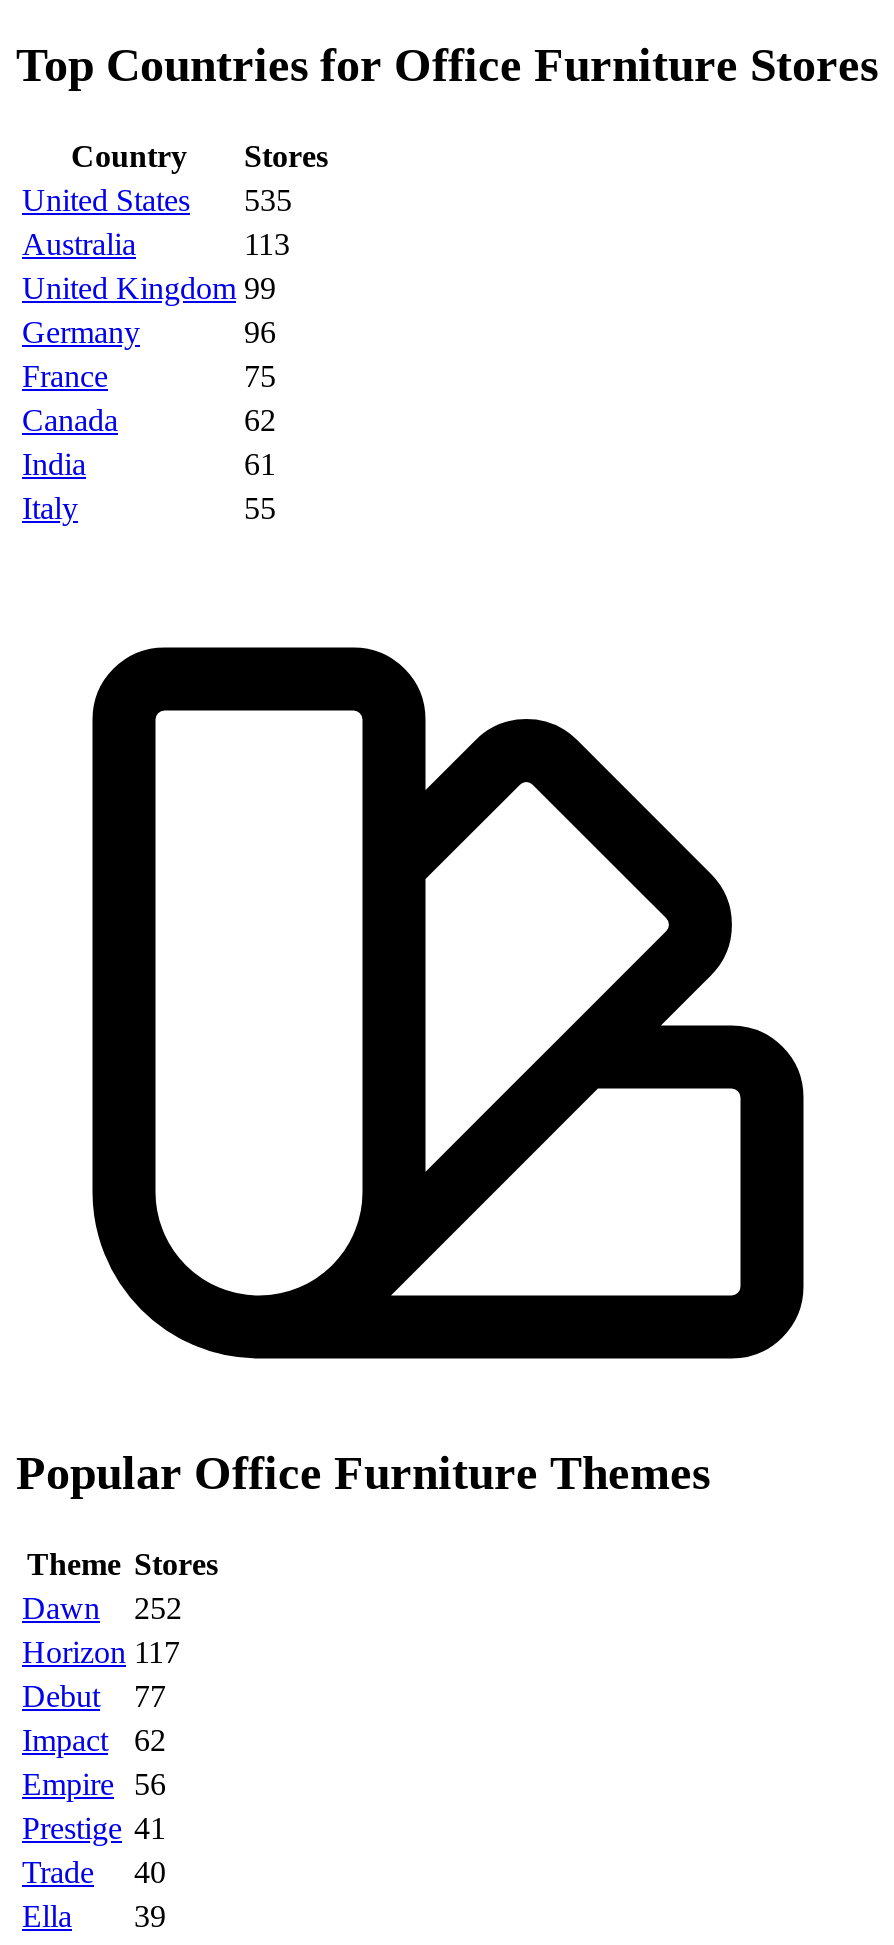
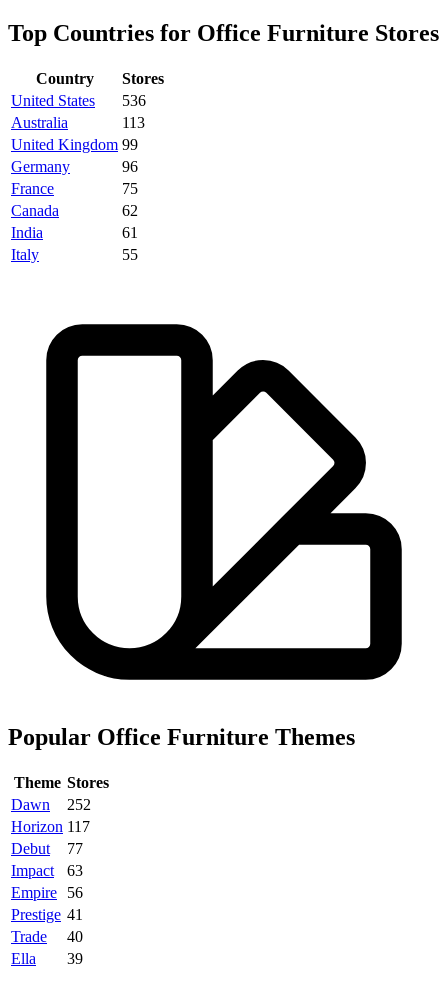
- United States 535
+ United States 536

- Impact 62
+ Impact 63
